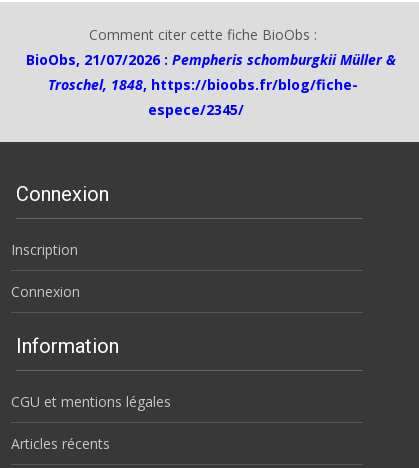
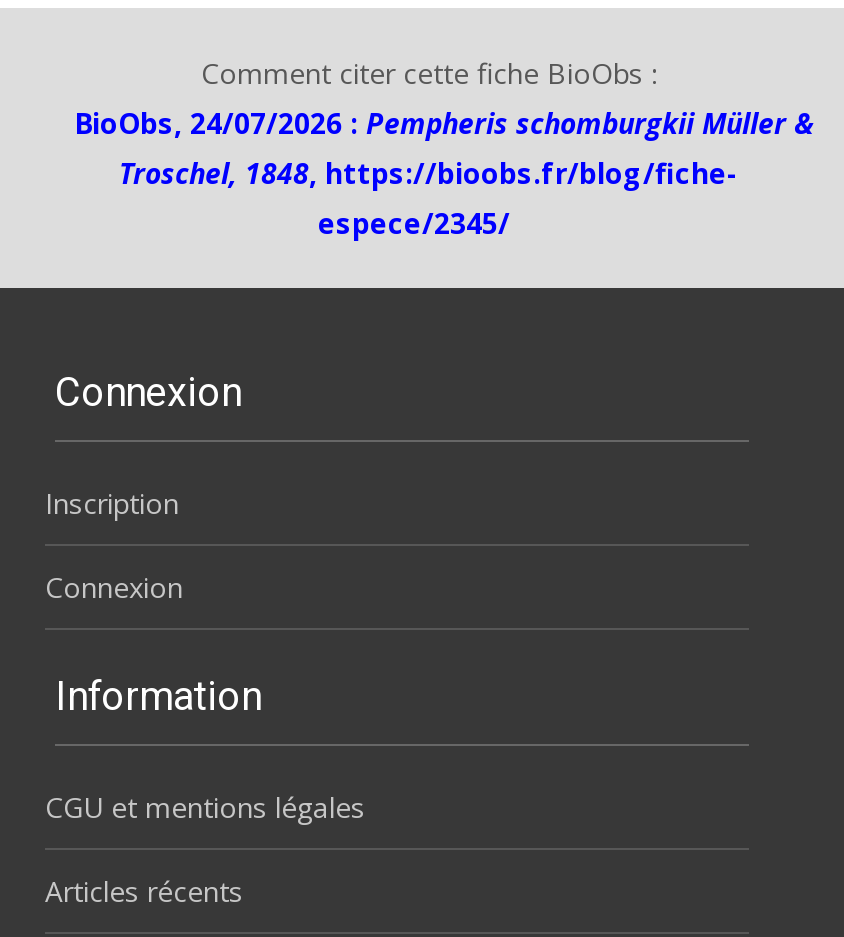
- BioObs, 21/07/2026 : Pempheris schomburgkii Müller &
+ BioObs, 24/07/2026 : Pempheris schomburgkii Müller &
